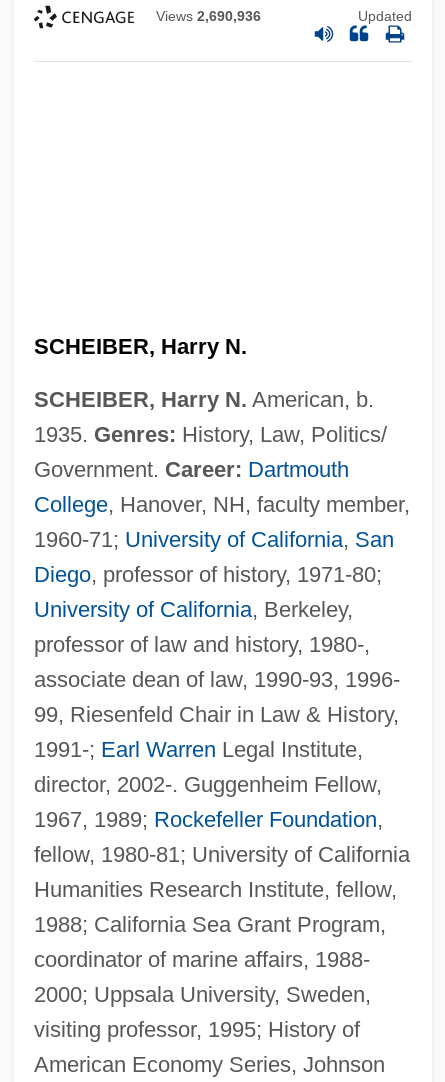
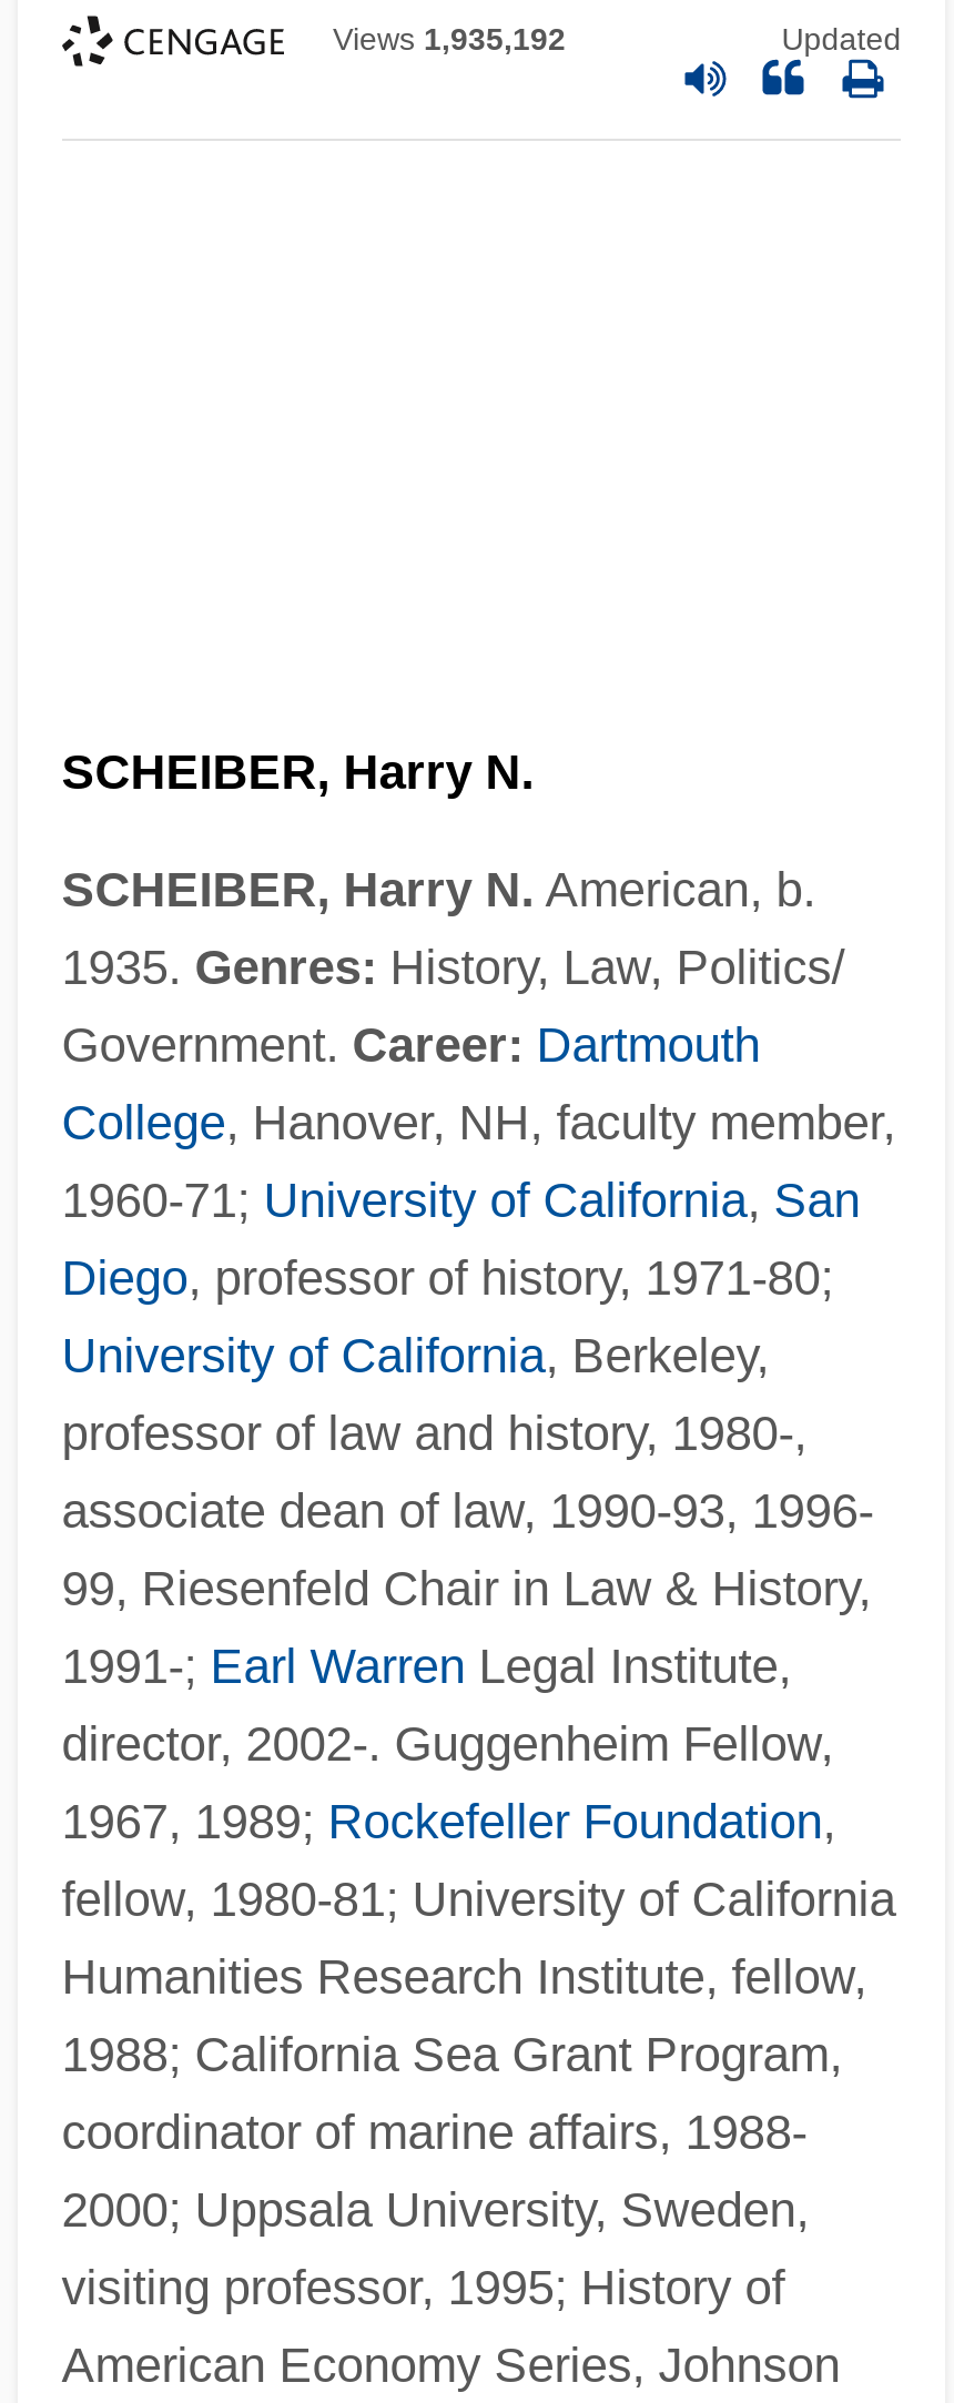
- Views 2,690,936
+ Views 1,935,192
